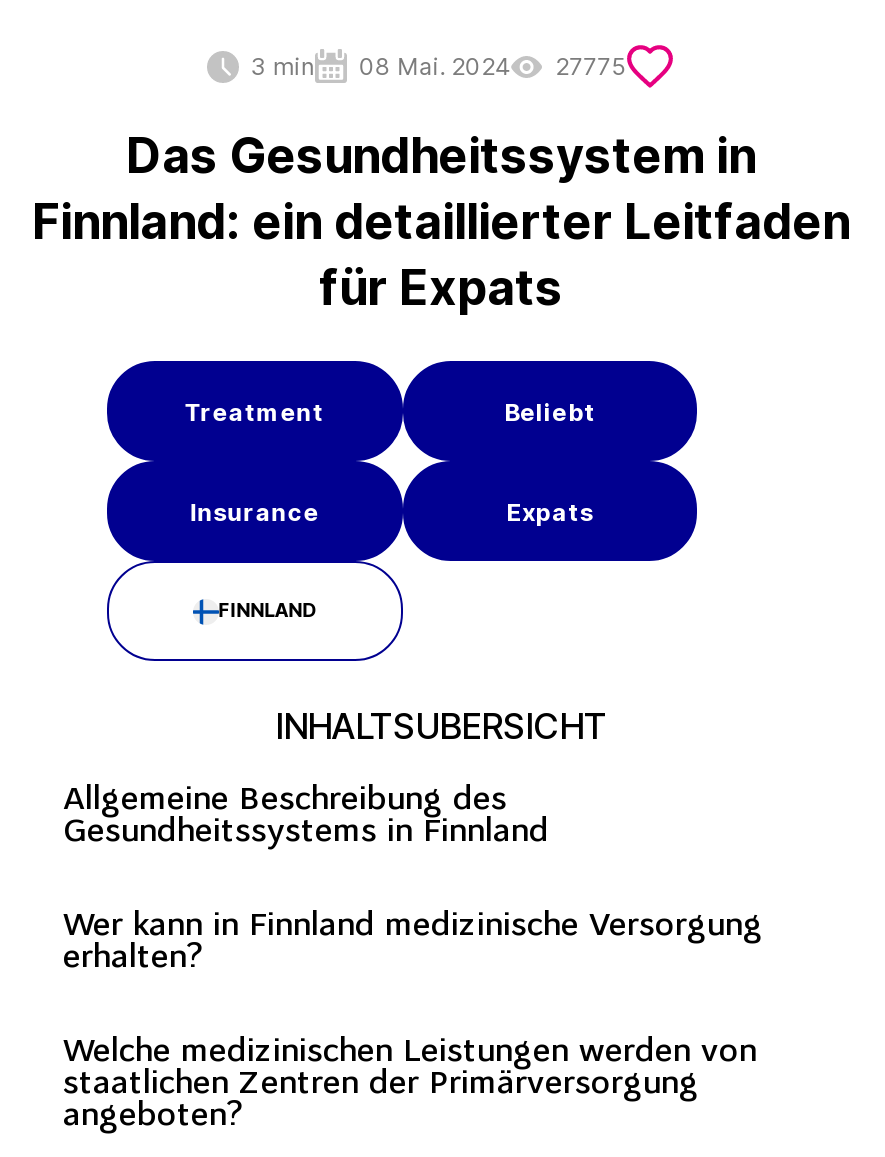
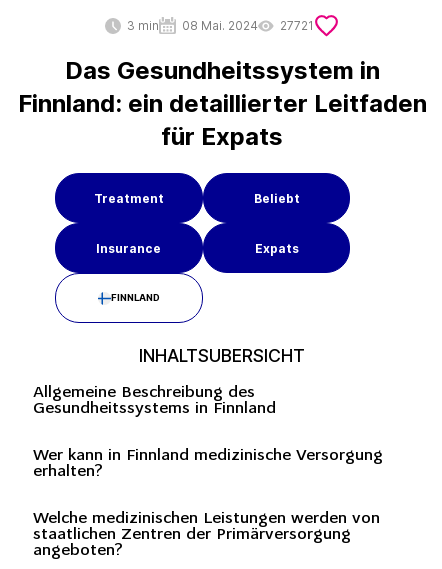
- 3 min 08 Mai. 2024 27775
+ 3 min 08 Mai. 2024 27721
